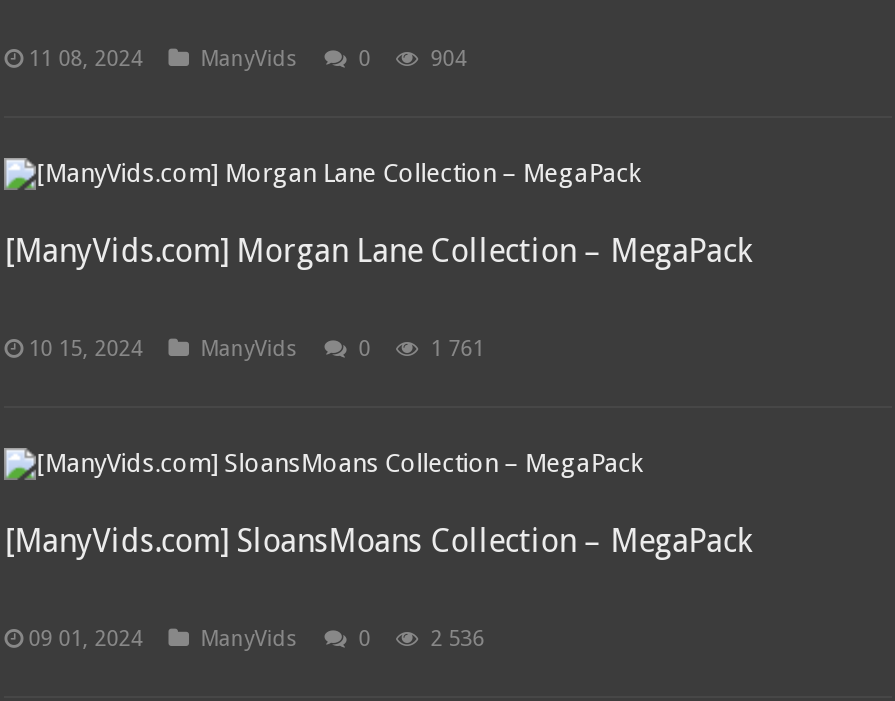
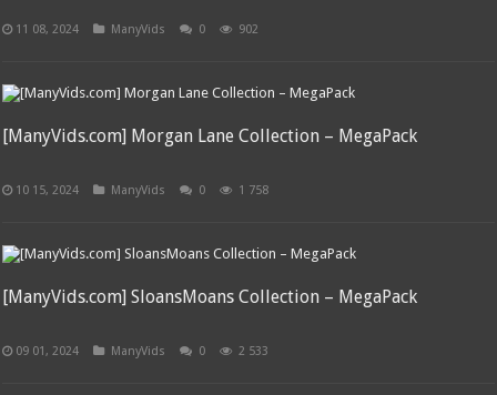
- 904
+ 902

- 1 761
+ 1 758

- 2 536
+ 2 533
